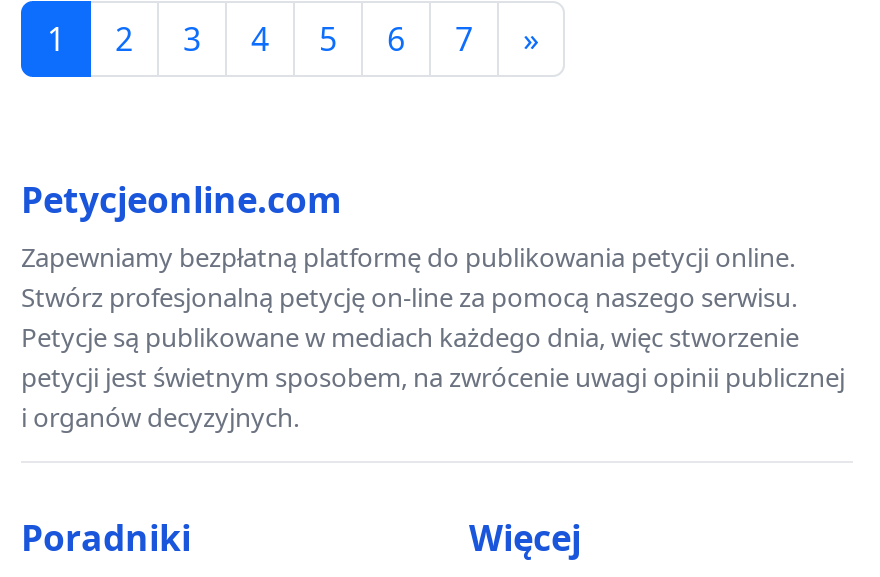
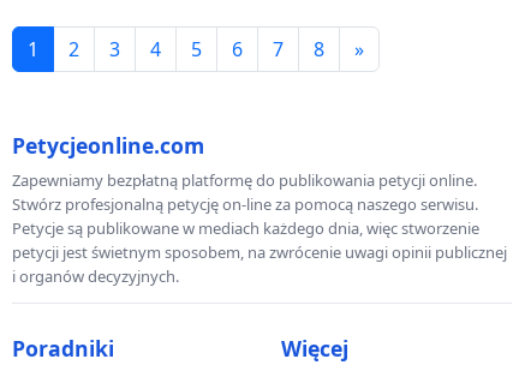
+ 8
